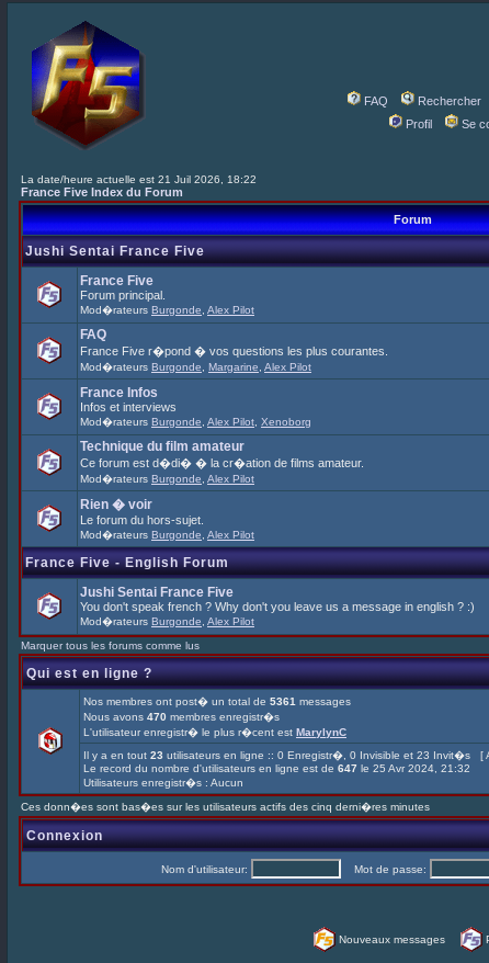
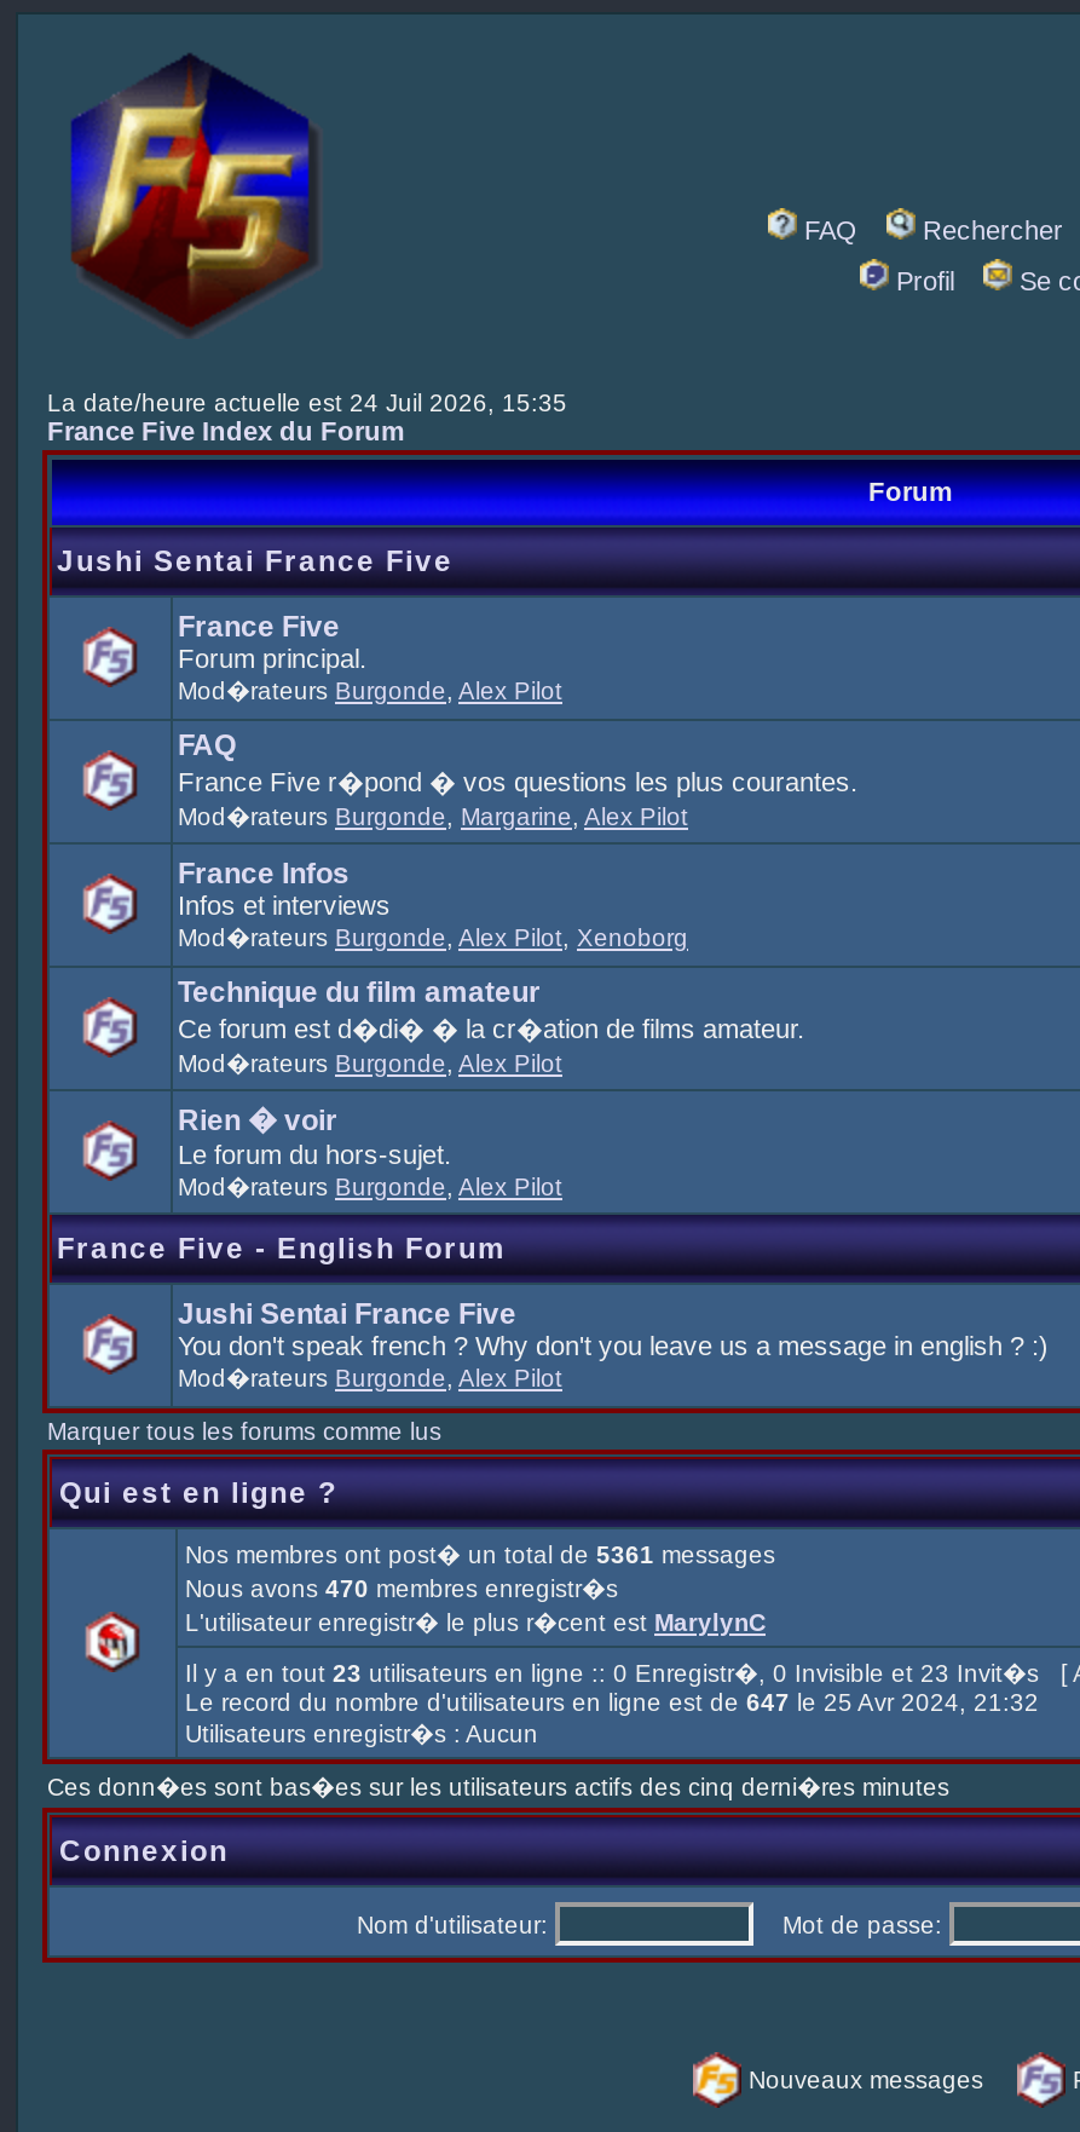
- La date/heure actuelle est 21 Juil 2026, 18:22
+ La date/heure actuelle est 24 Juil 2026, 15:35
